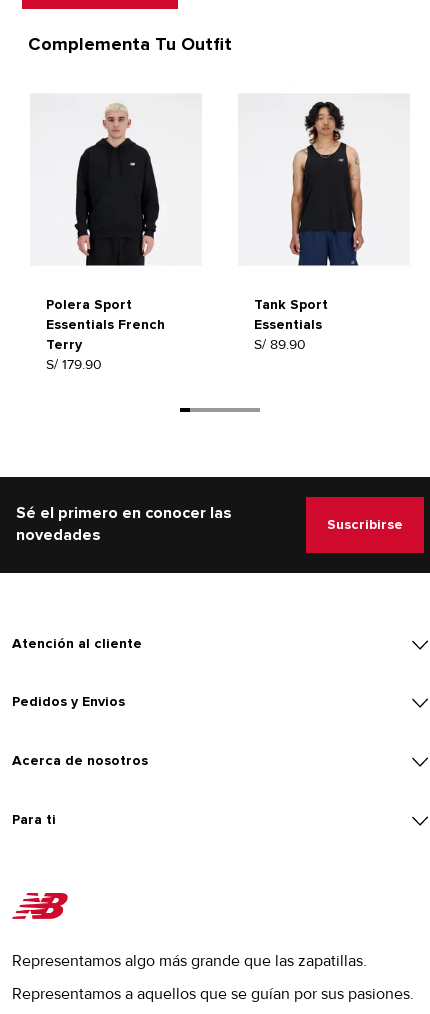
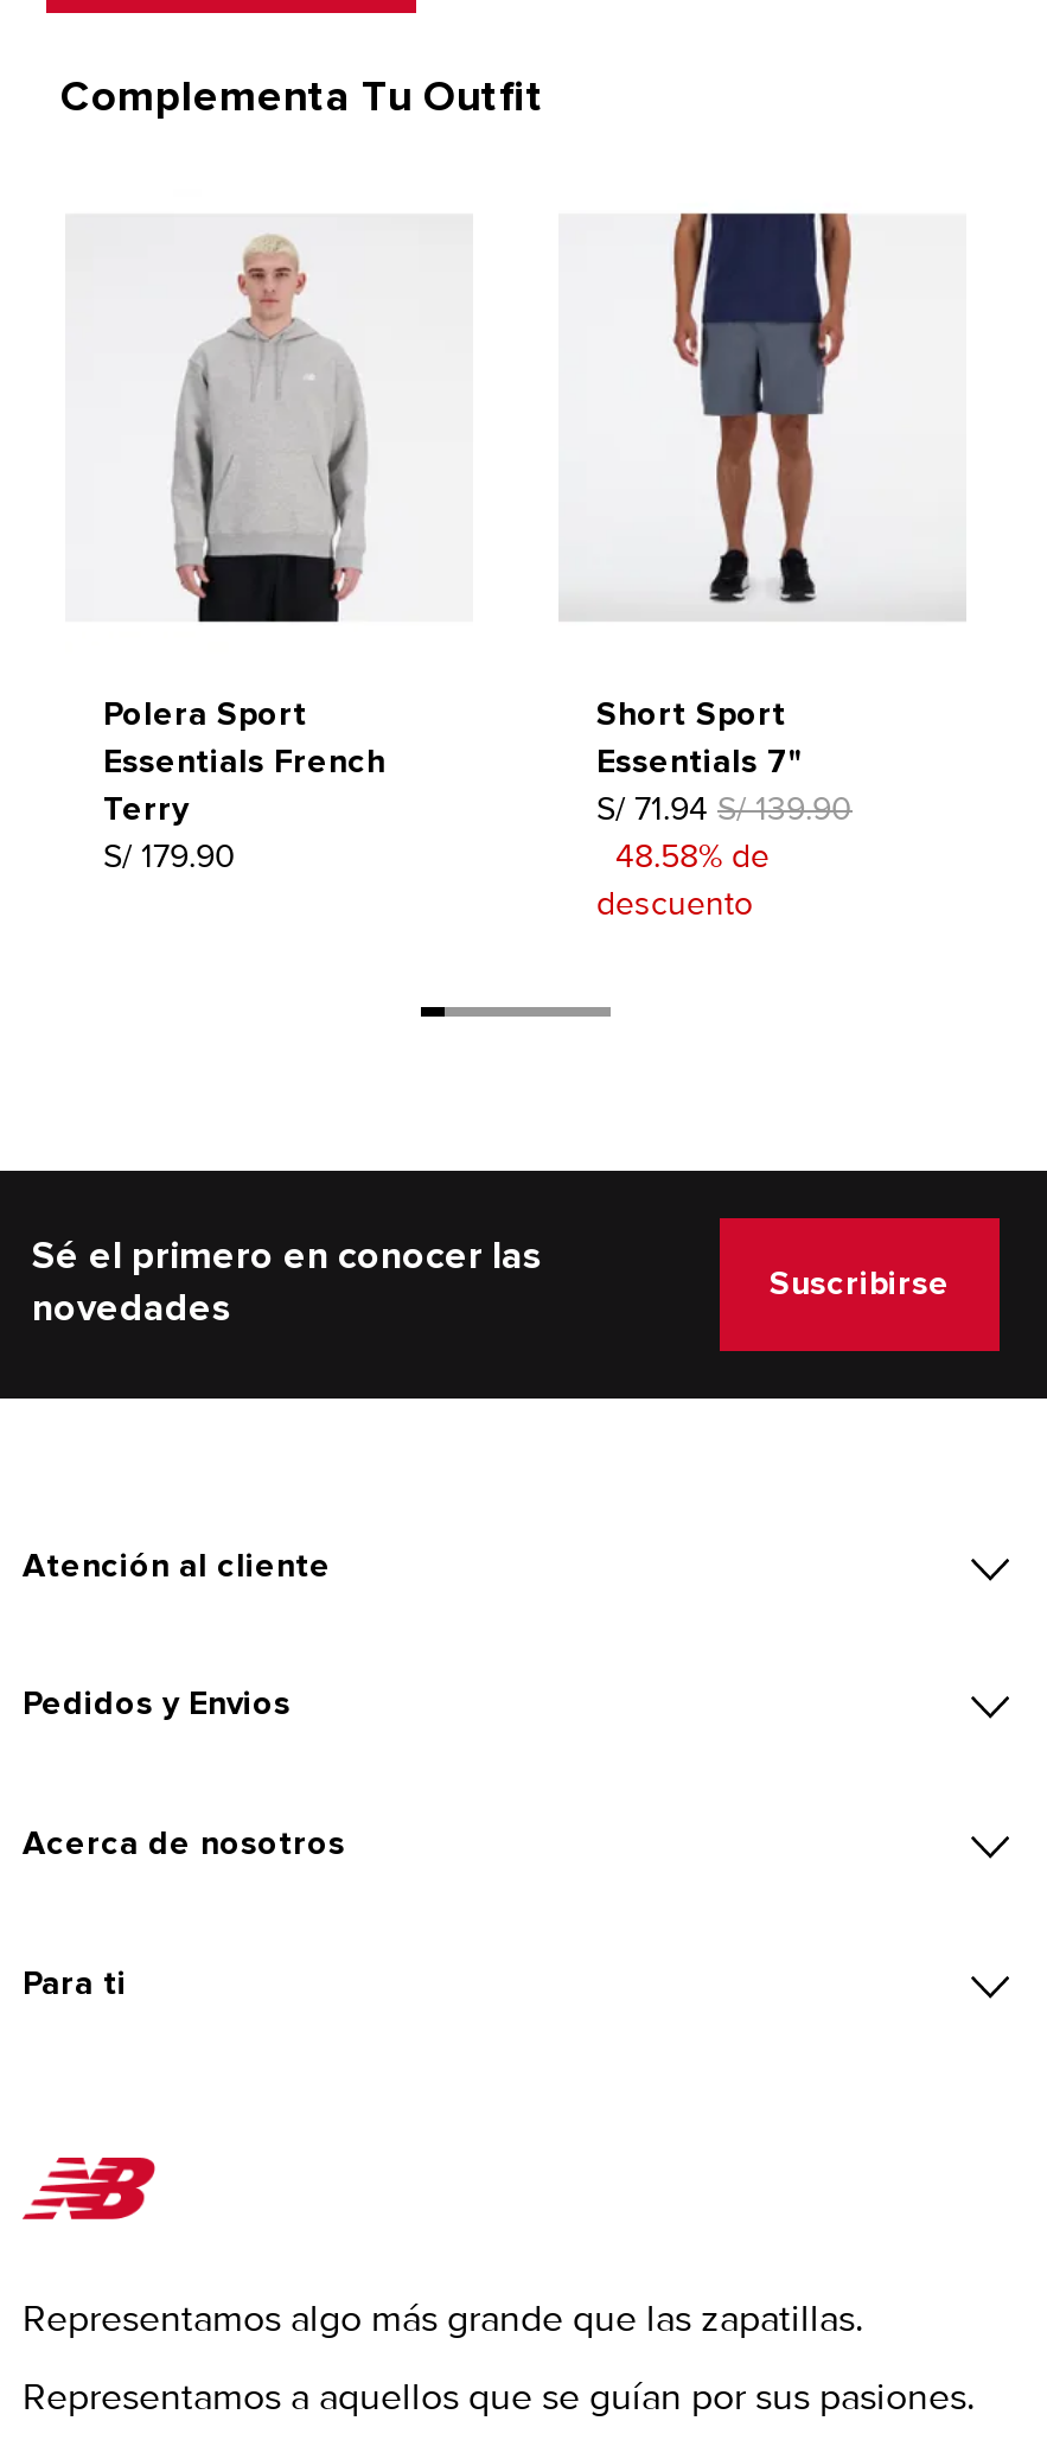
- [image]
- Tank Sport
- Essentials
- S/ 89.90
+ [image]
+ Short Sport
+ Essentials 7"
+ S/ 71.94 S/ 139.90
+ 48.58% de
+ descuento

- [image]
+ [image]
